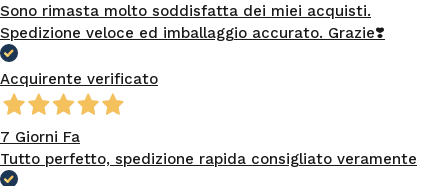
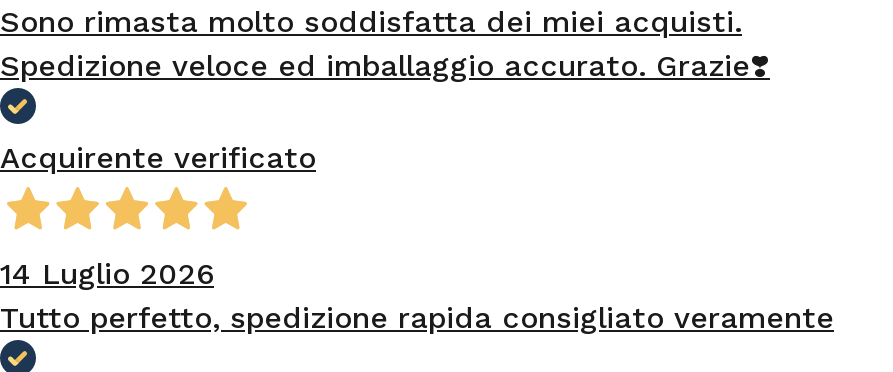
- 7 Giorni Fa
+ 14 Luglio 2026
